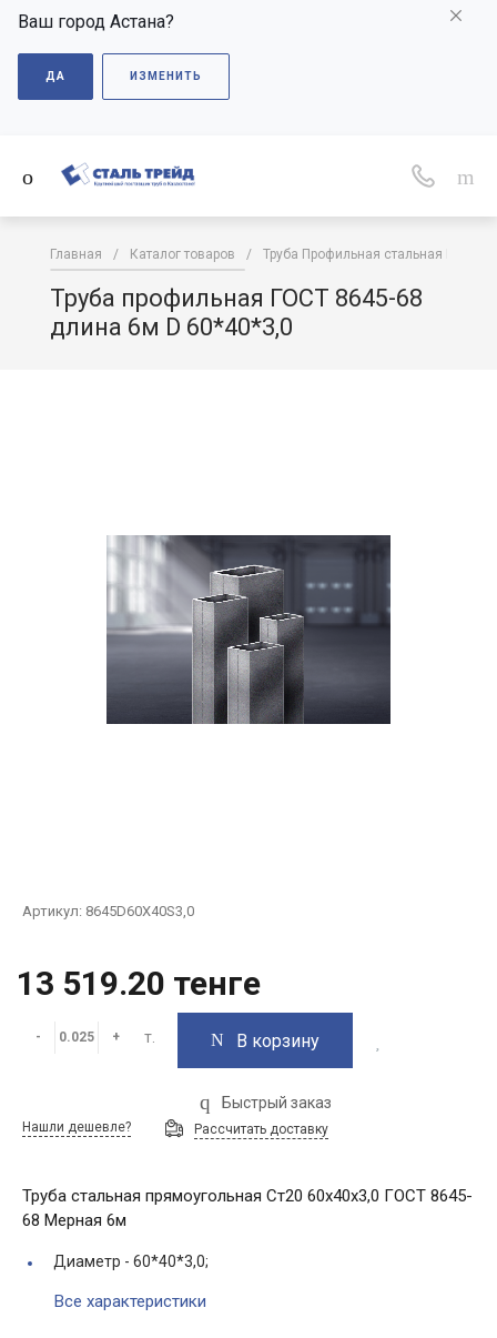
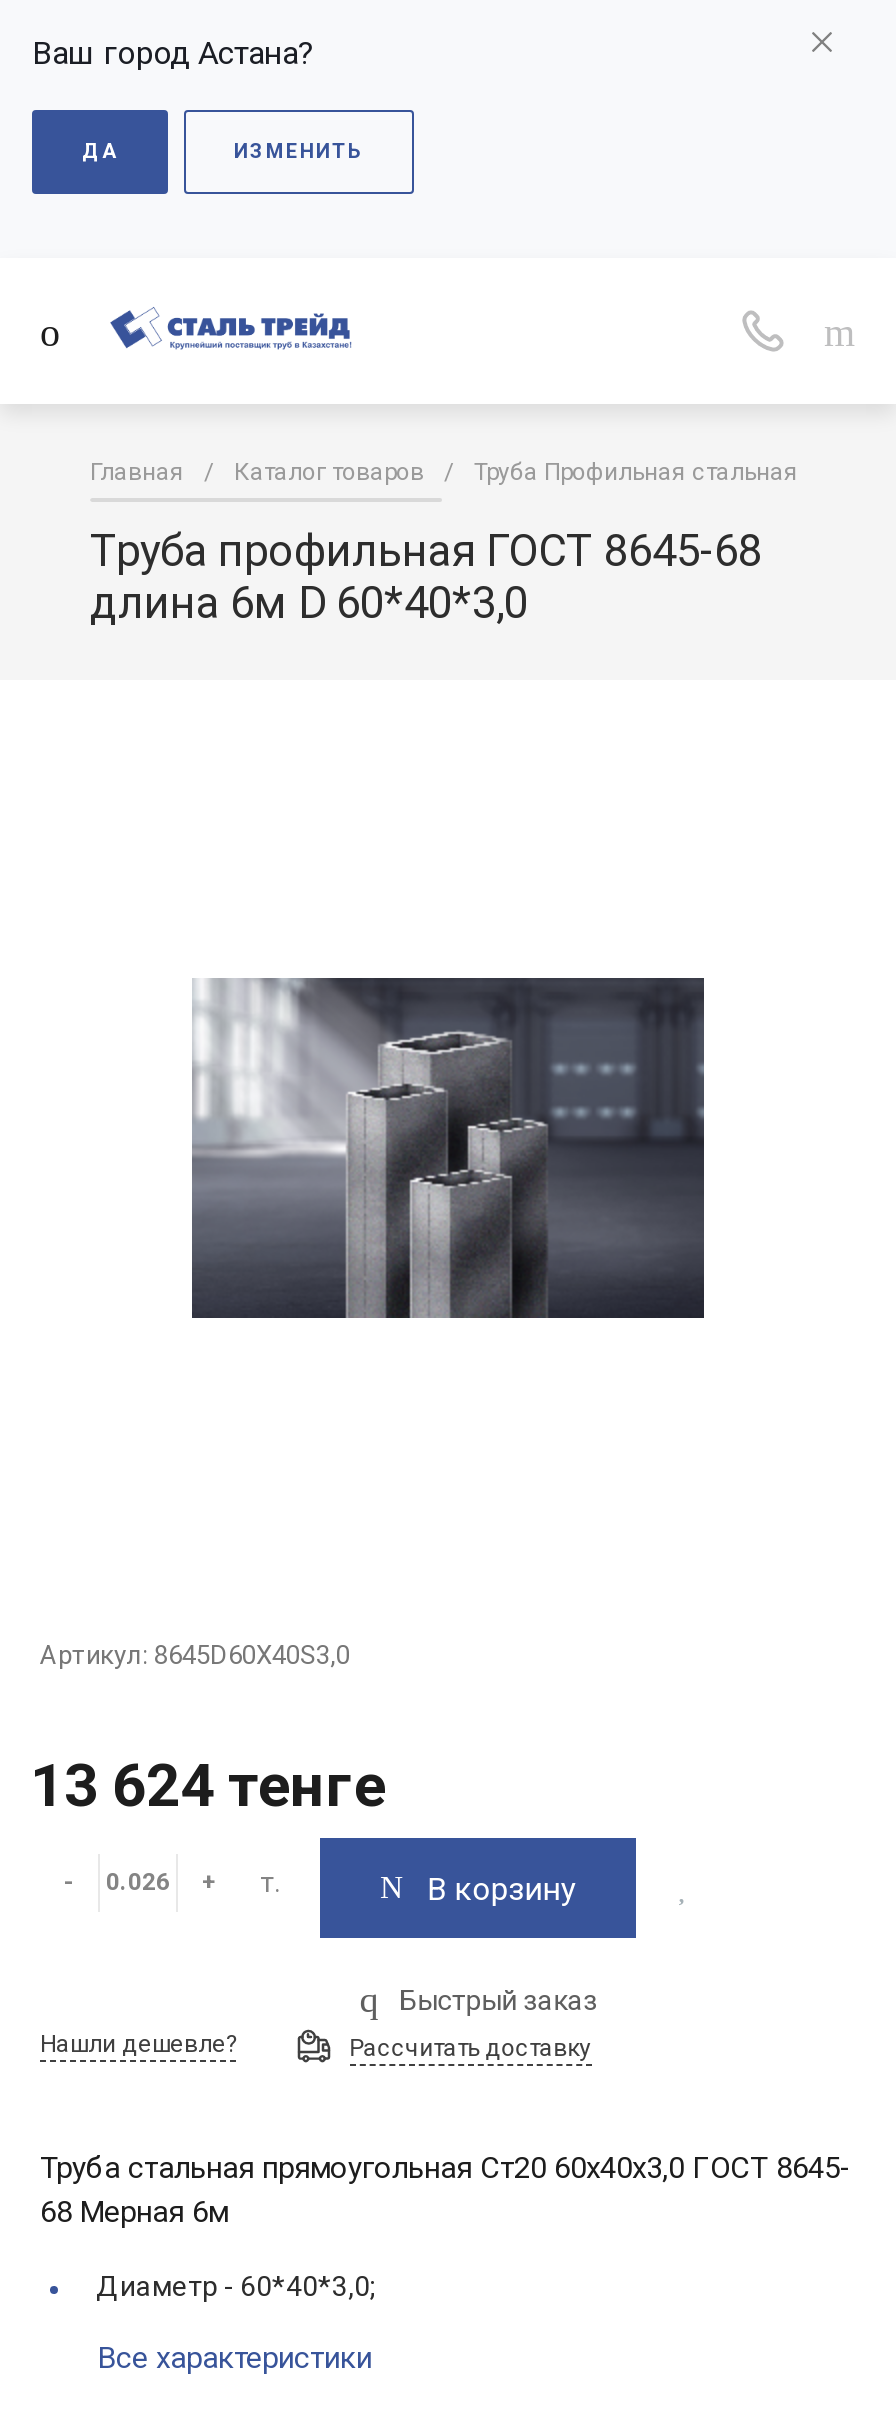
- 13 519.20 тенге
+ 13 624 тенге
